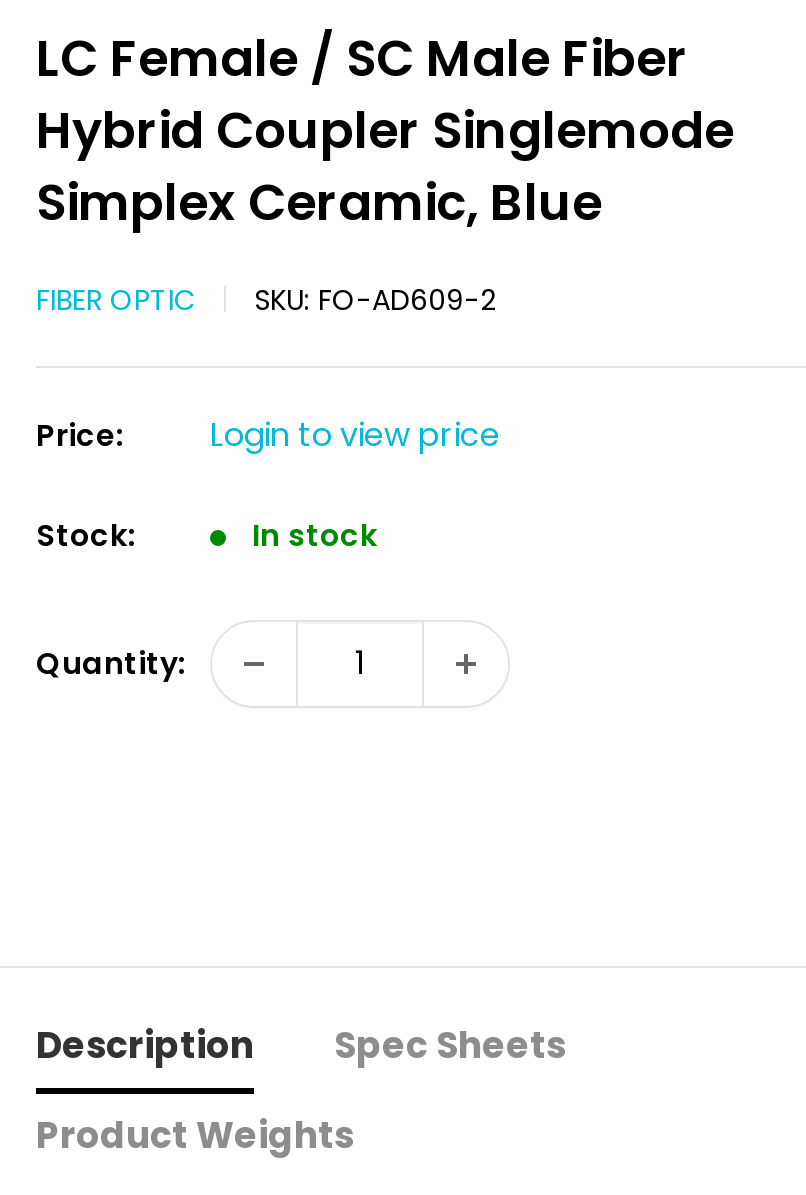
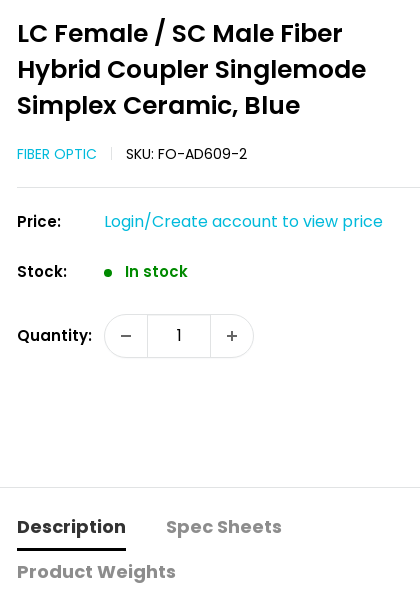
- Login to view price
+ Login/Create account to view price
